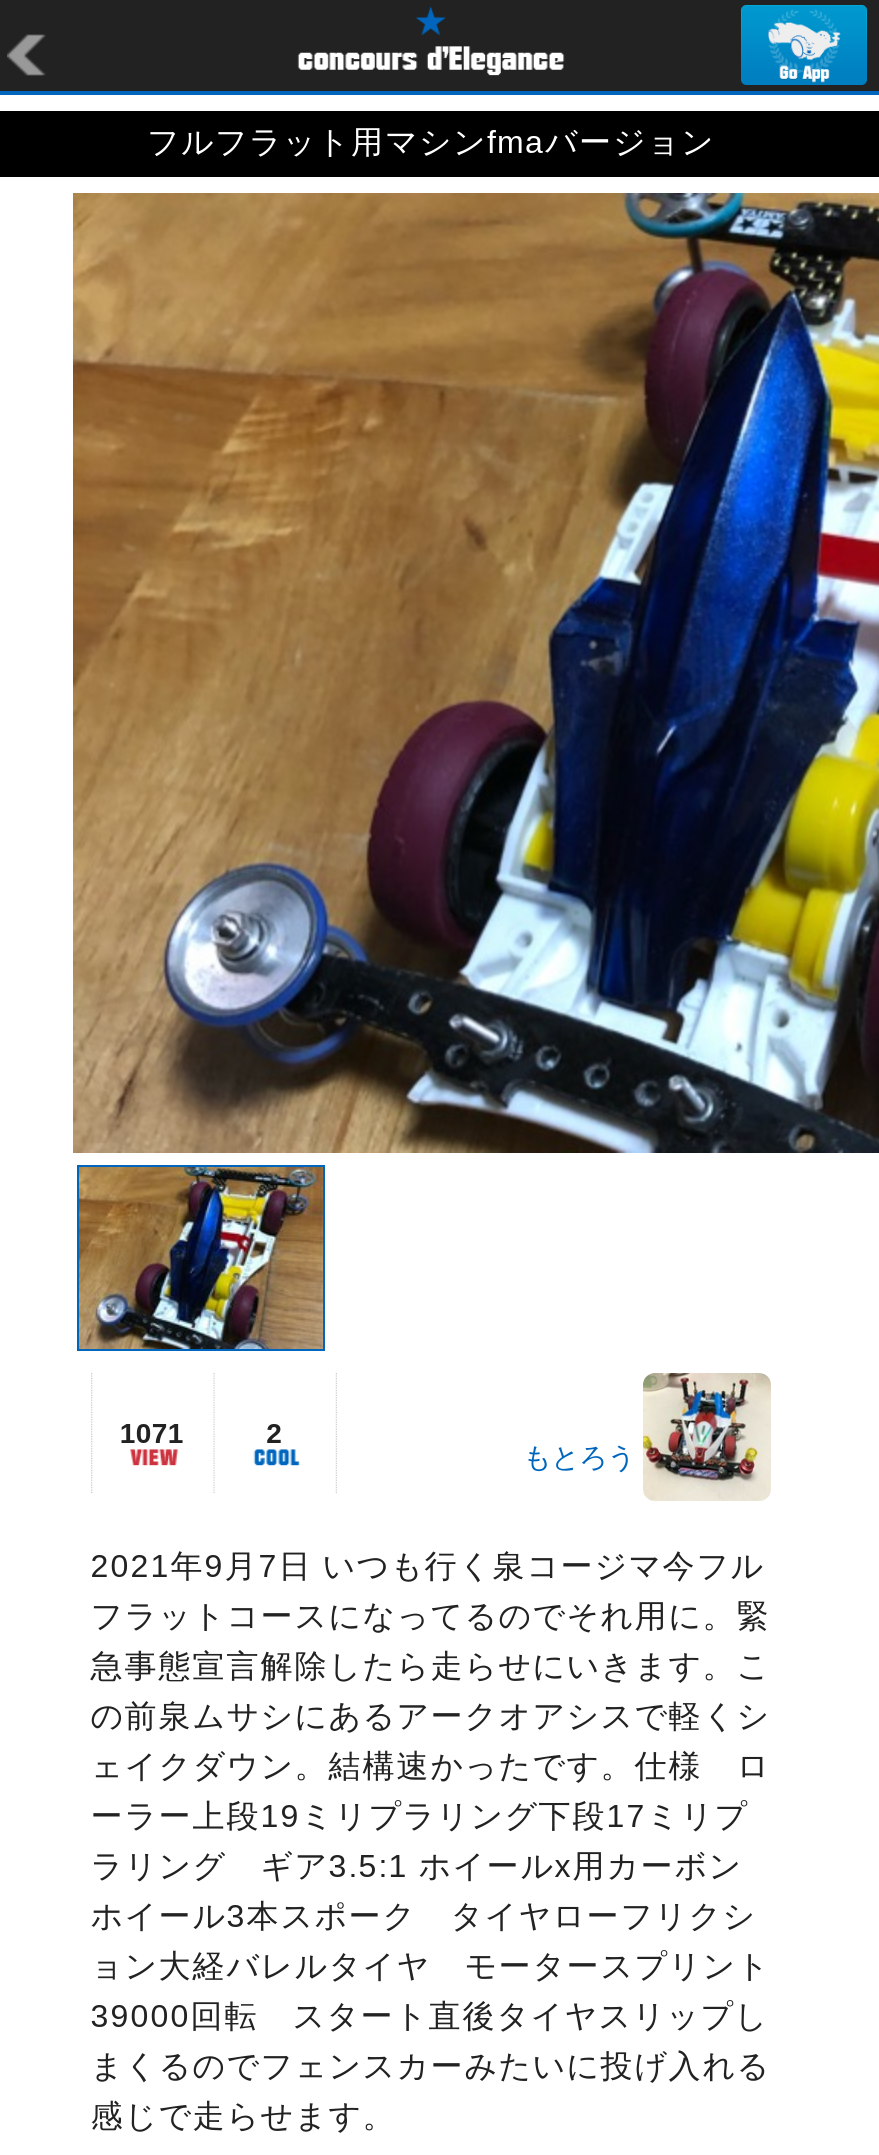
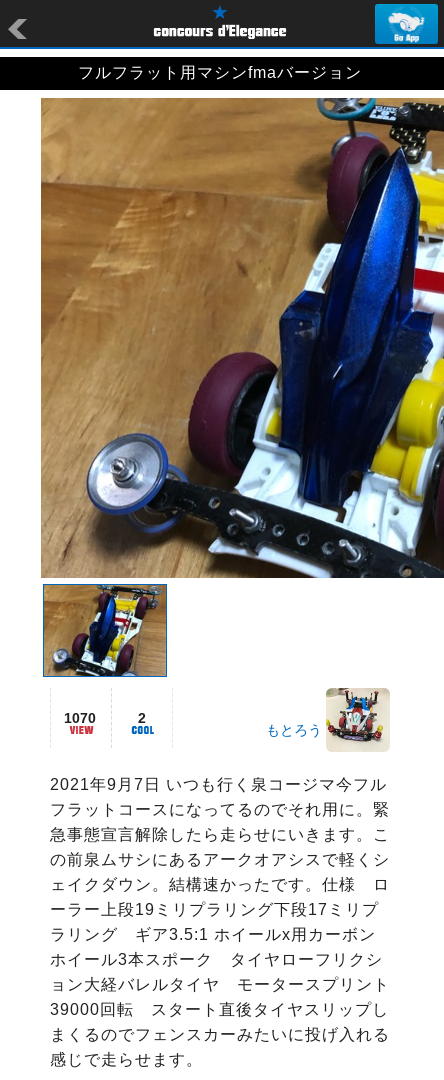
- 1071
+ 1070
